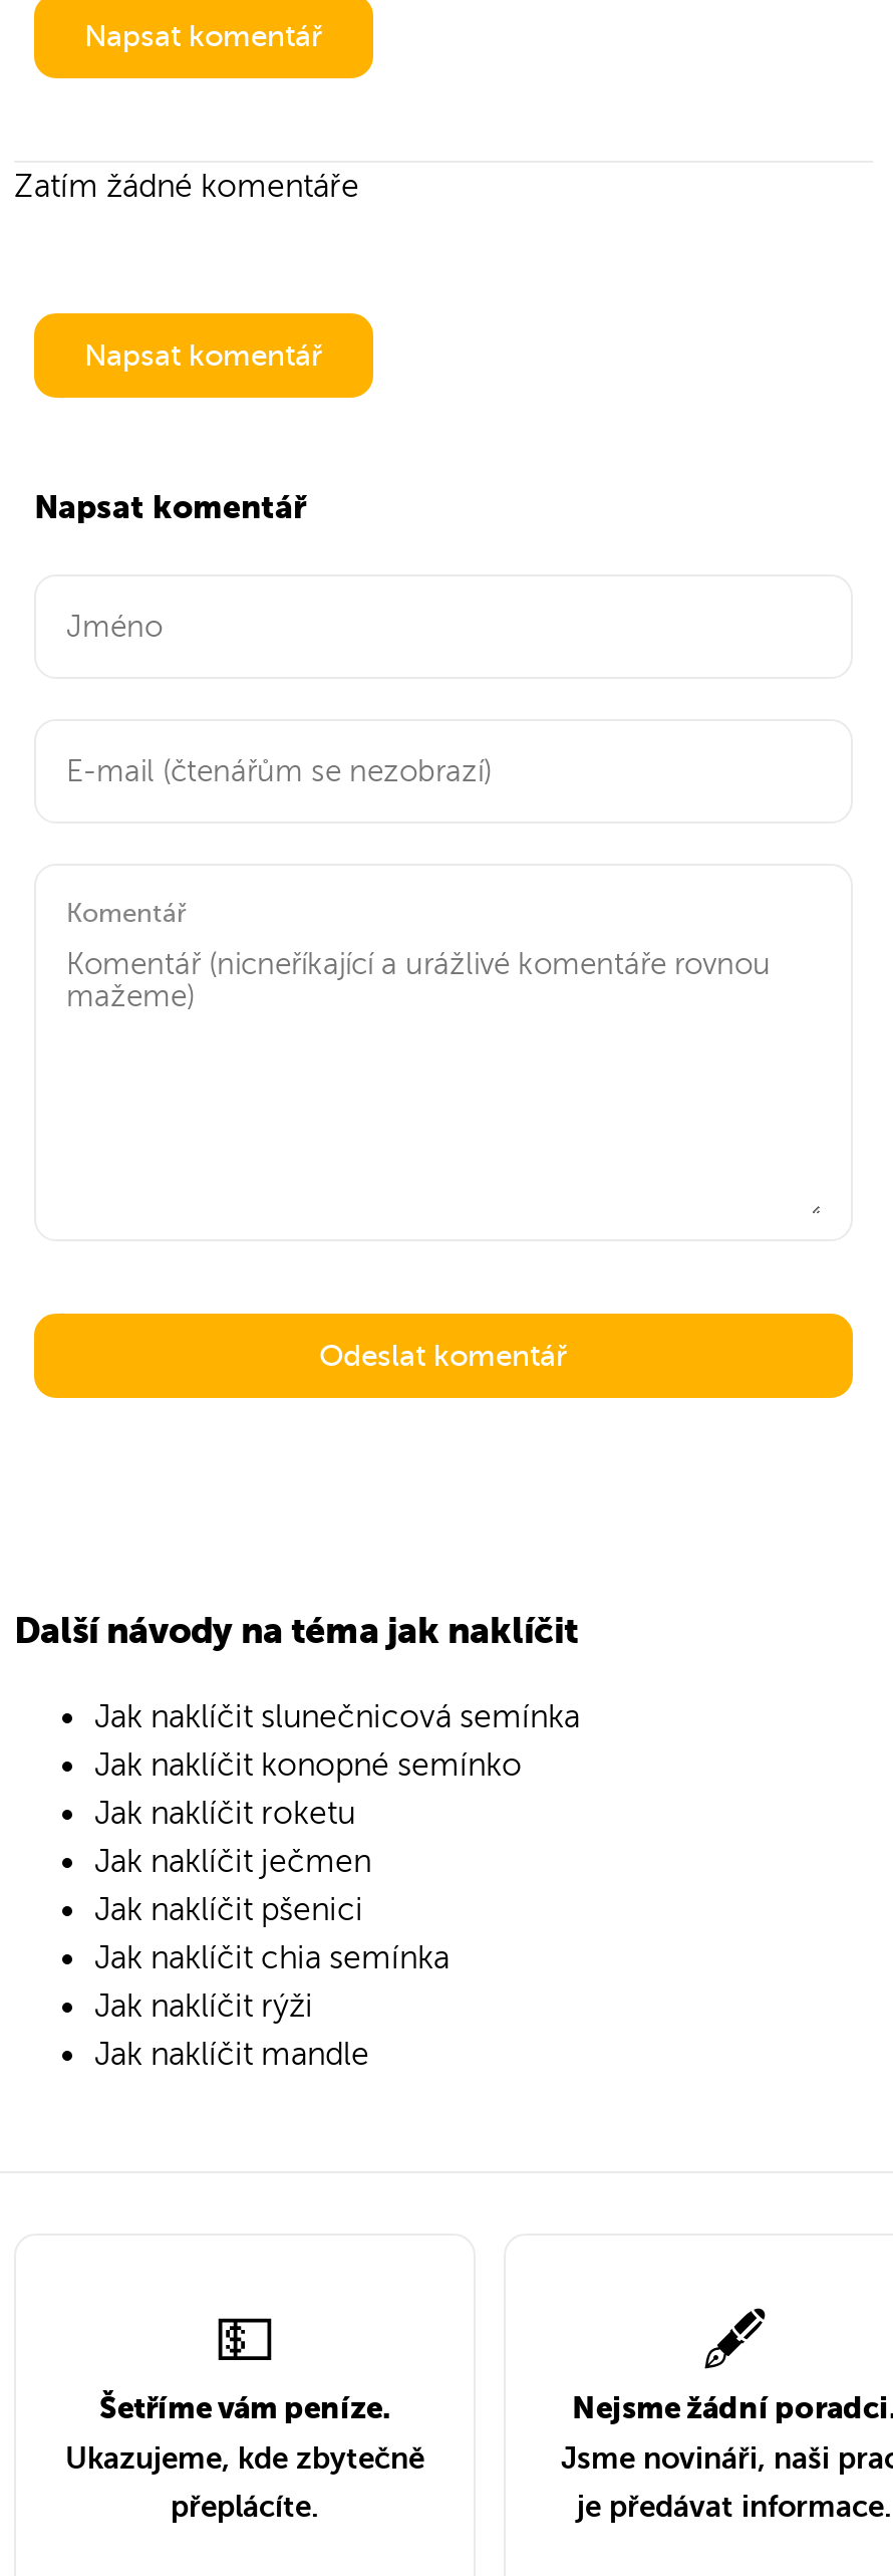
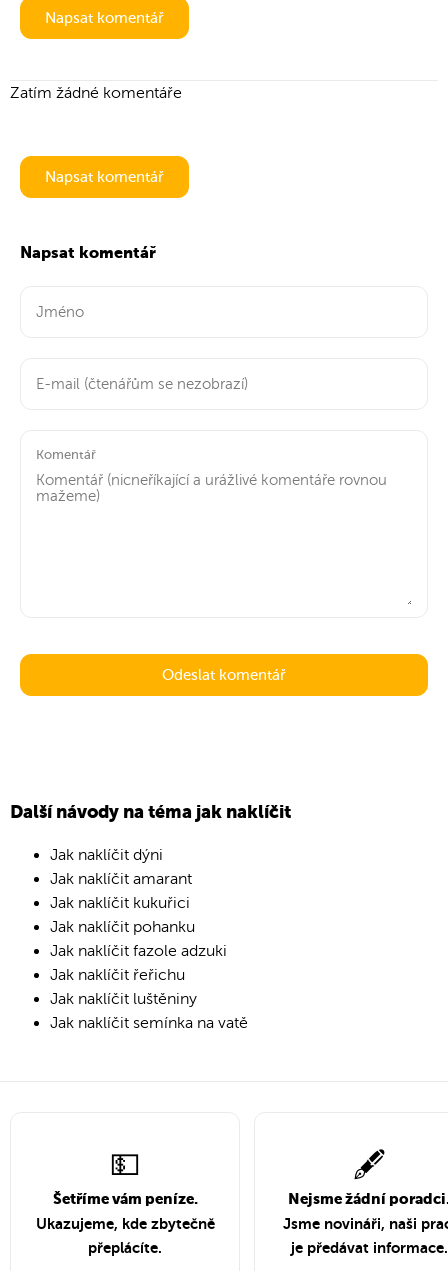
- Jak naklíčit slunečnicová semínka
- Jak naklíčit konopné semínko
- Jak naklíčit roketu
- Jak naklíčit ječmen
- Jak naklíčit pšenici
- Jak naklíčit chia semínka
- Jak naklíčit rýži
- Jak naklíčit mandle
+ Jak naklíčit dýni
+ Jak naklíčit amarant
+ Jak naklíčit kukuřici
+ Jak naklíčit pohanku
+ Jak naklíčit fazole adzuki
+ Jak naklíčit řeřichu
+ Jak naklíčit luštěniny
+ Jak naklíčit semínka na vatě
